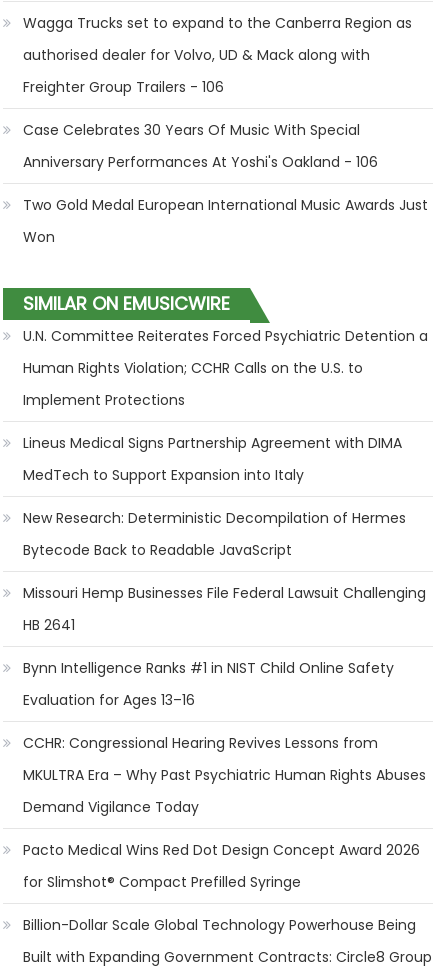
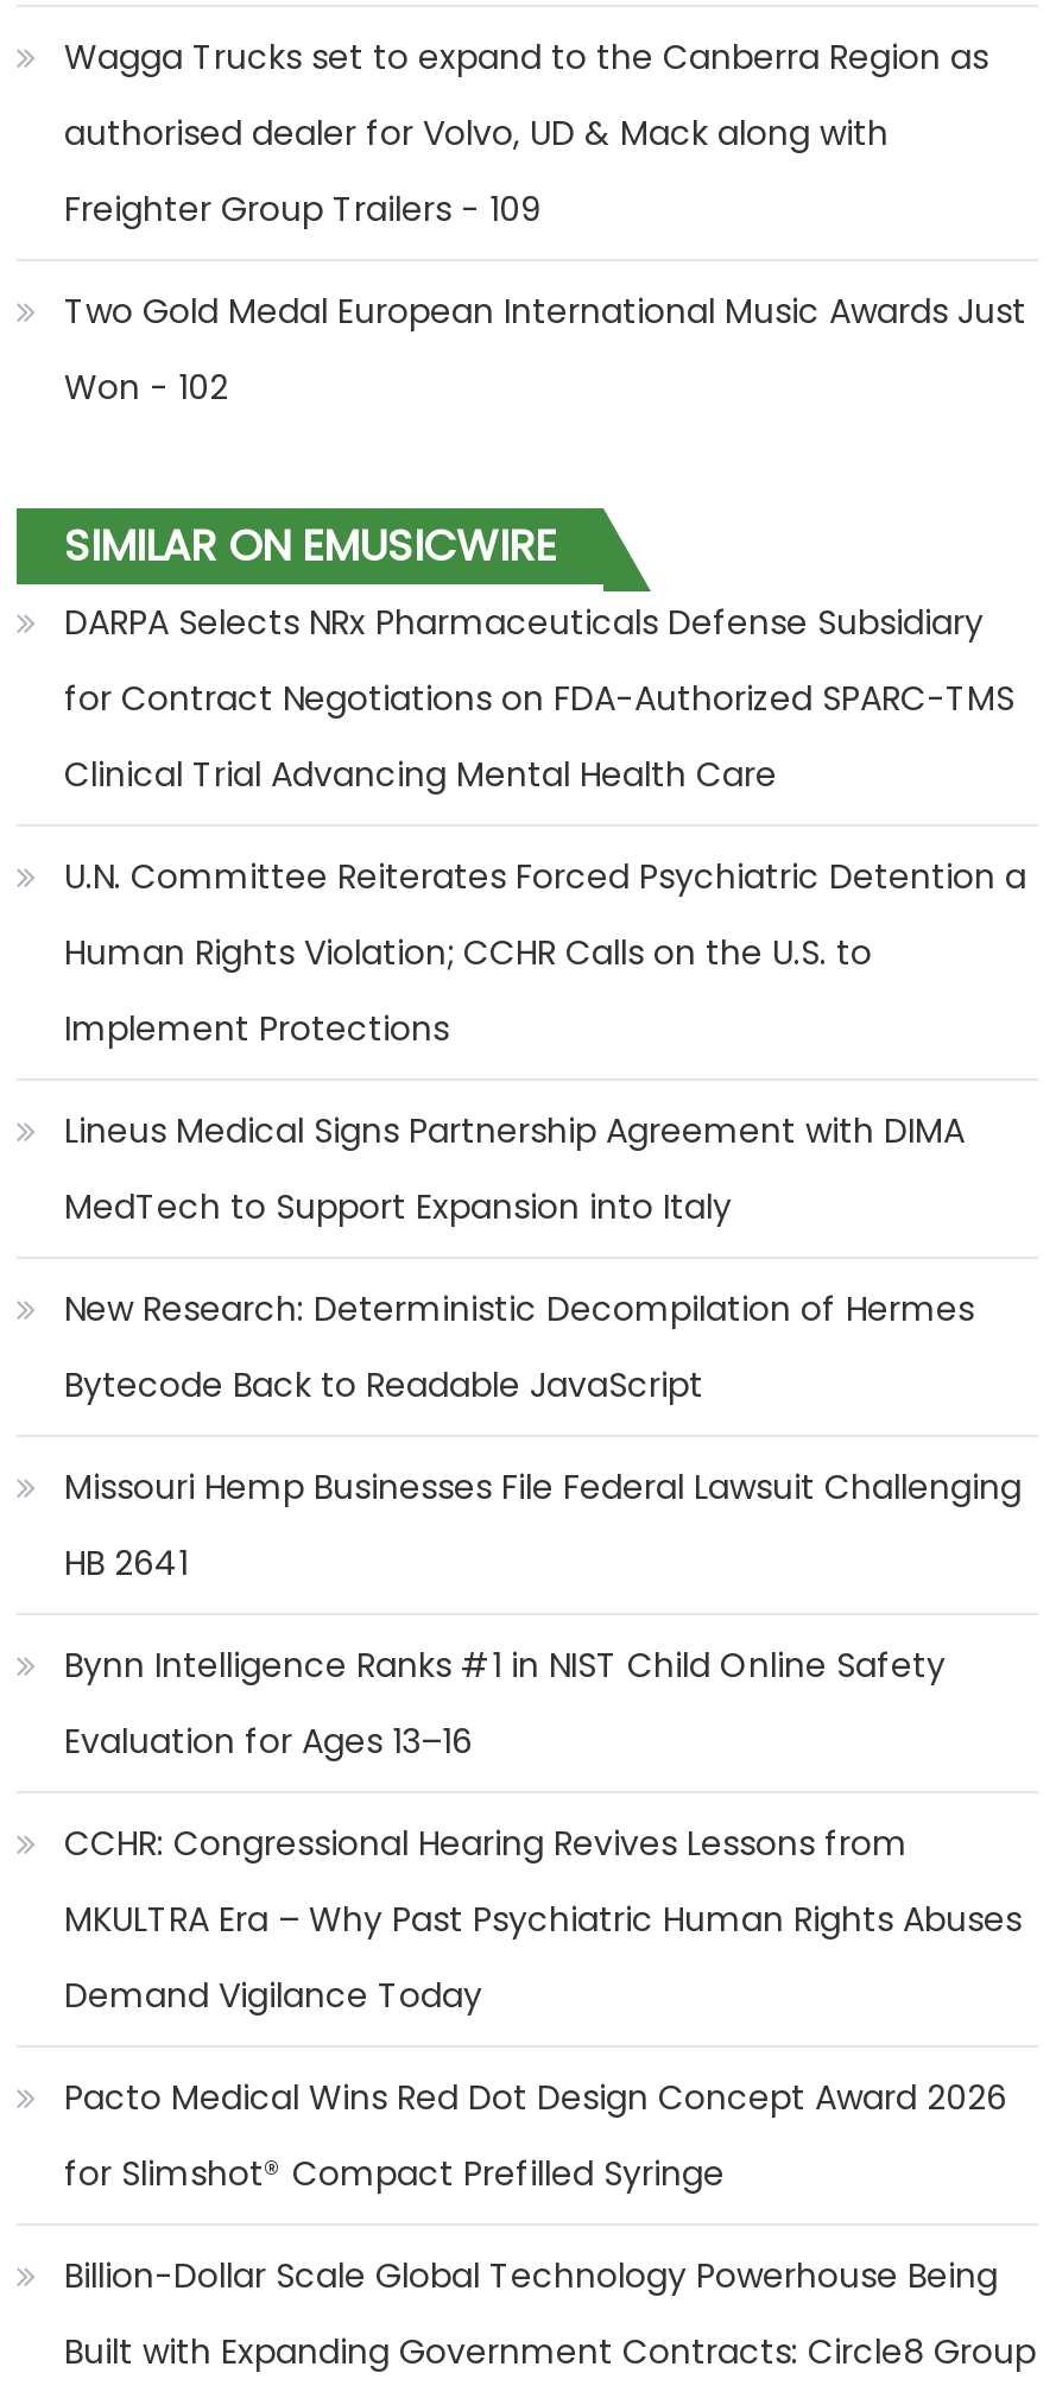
- Freighter Group Trailers - 106
- Case Celebrates 30 Years Of Music With Special
- Anniversary Performances At Yoshi's Oakland - 106
+ Freighter Group Trailers - 109

moved up: Two Gold Medal European International Music Awards Just

- Won
+ Won - 102

moved up: SIMILAR ON EMUSICWIRE

+ DARPA Selects NRx Pharmaceuticals Defense Subsidiary
+ for Contract Negotiations on FDA-Authorized SPARC-TMS
+ Clinical Trial Advancing Mental Health Care
